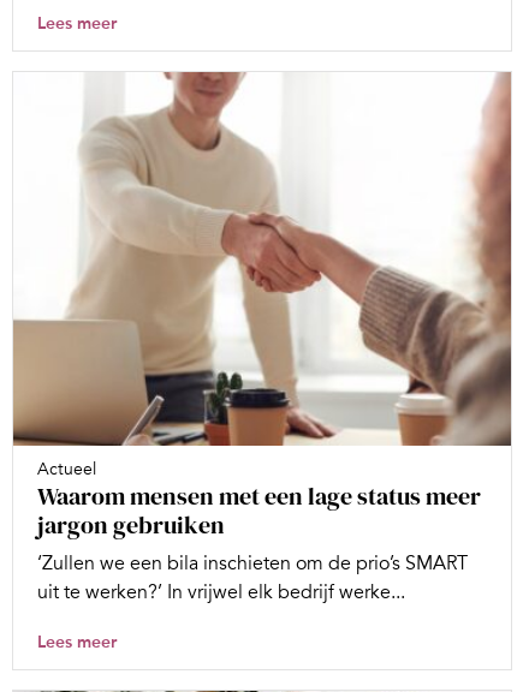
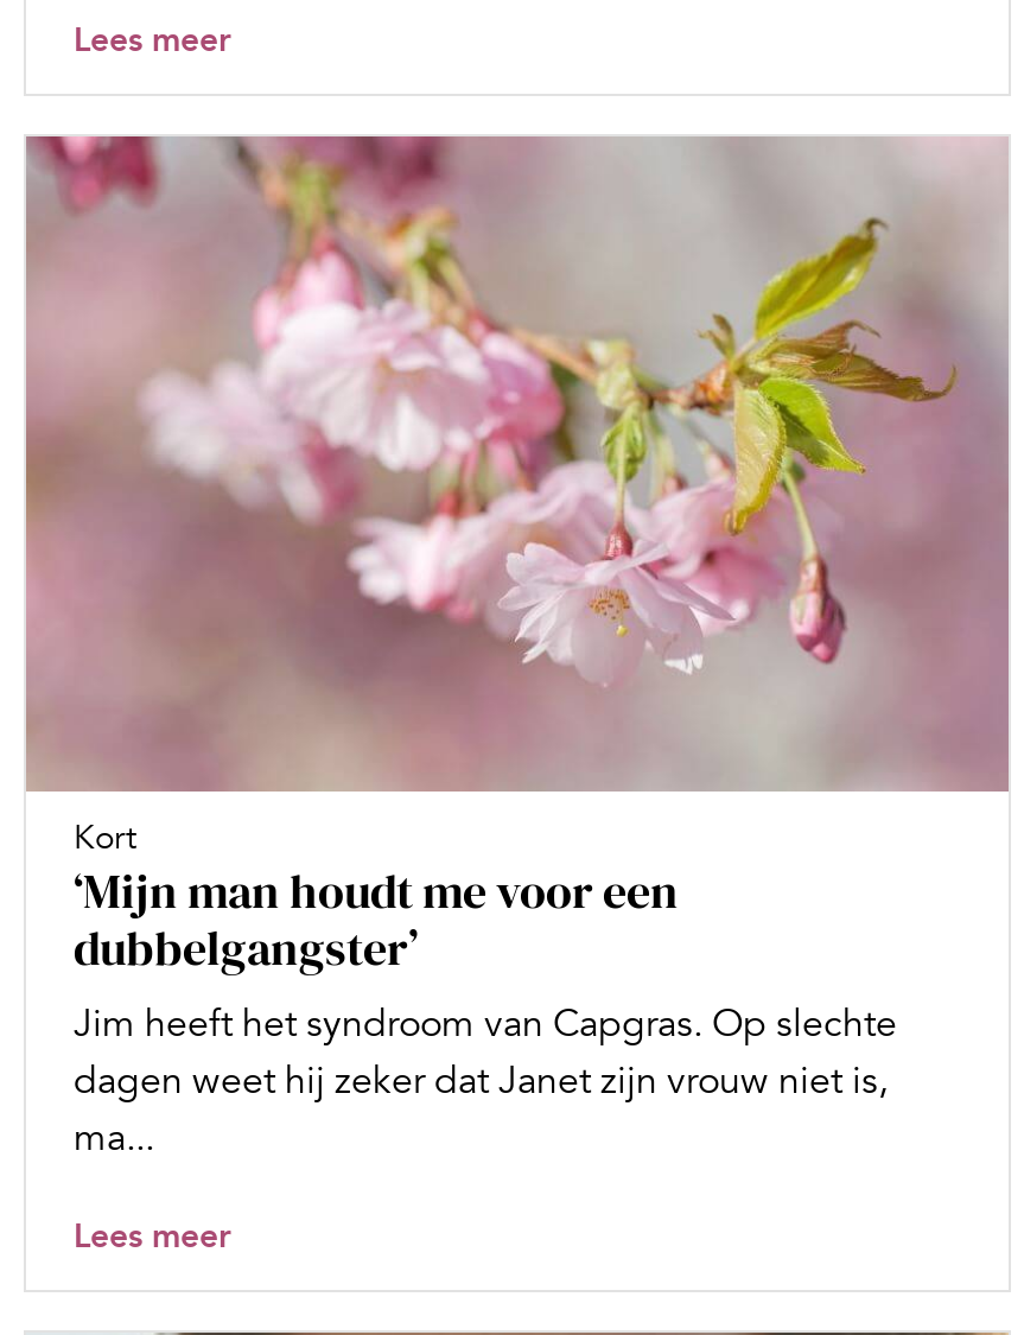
- [image]
- Actueel
- Waarom mensen met een lage status meer
- jargon gebruiken
- ‘Zullen we een bila inschieten om de prio’s SMART
- uit te werken?’ In vrijwel elk bedrijf werke...
+ [image]
+ Kort
+ ‘Mijn man houdt me voor een
+ dubbelgangster’
+ Jim heeft het syndroom van Capgras. Op slechte
+ dagen weet hij zeker dat Janet zijn vrouw niet is,
+ ma...
